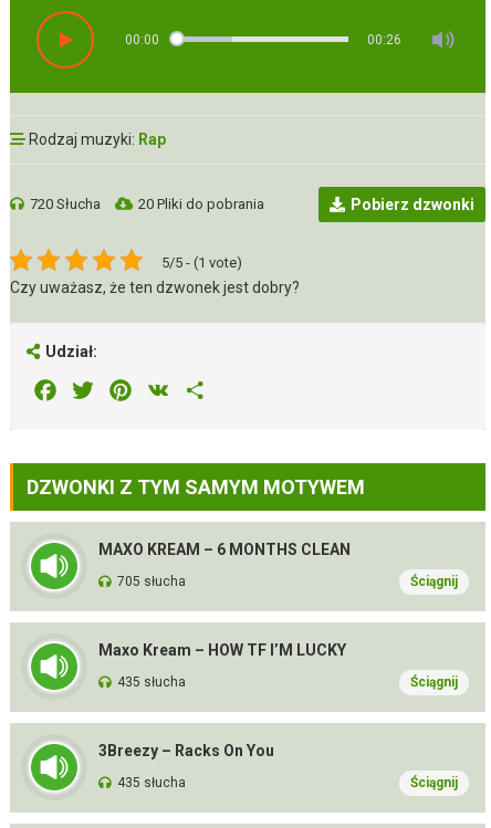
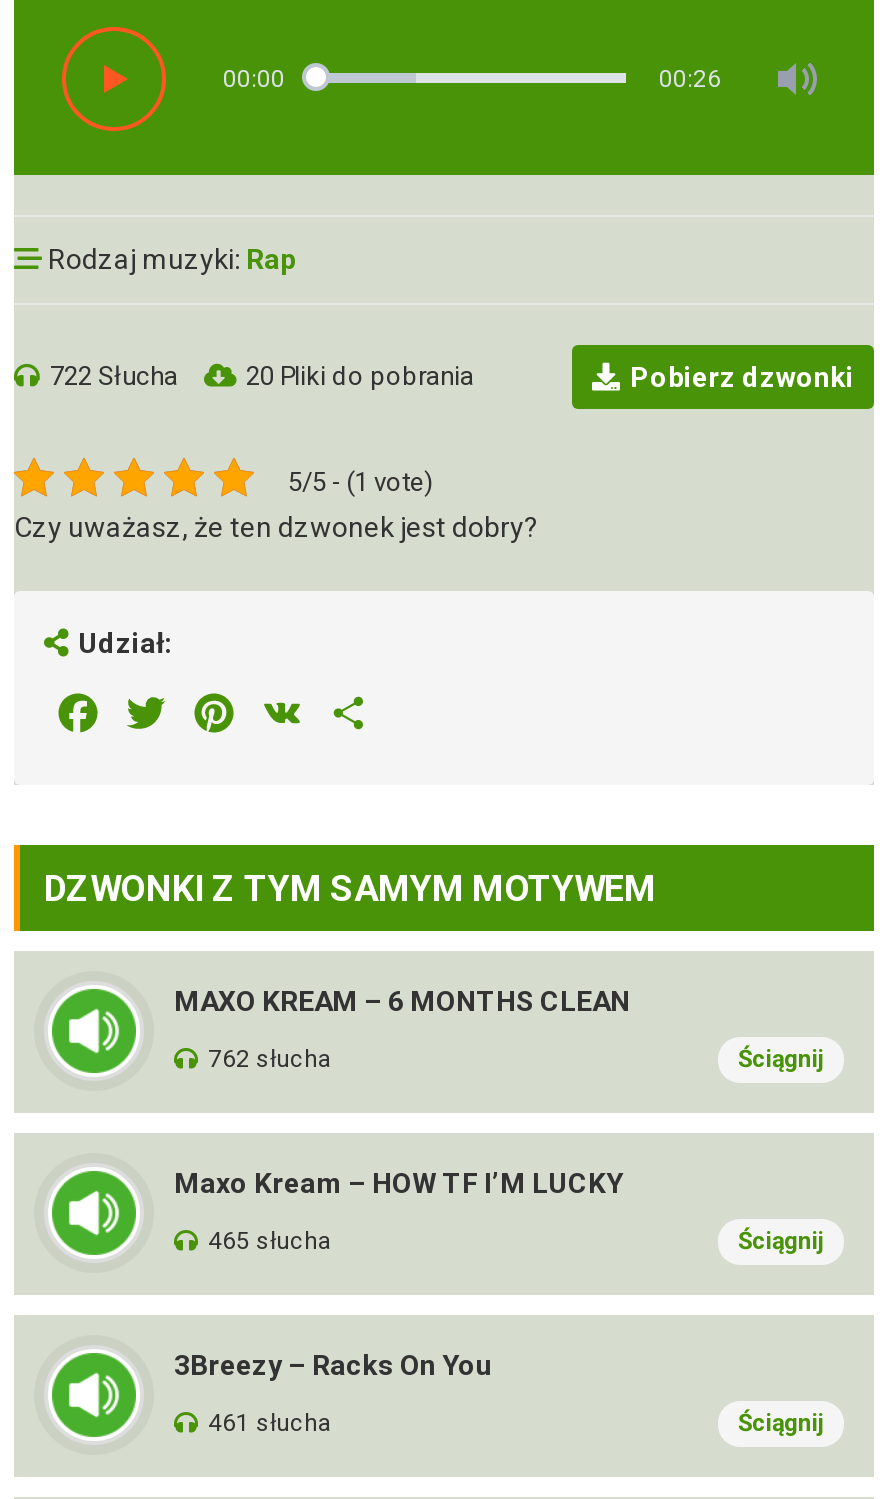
- 720 Słucha
+ 722 Słucha

- 705 słucha
+ 762 słucha

- 435 słucha
+ 465 słucha

- 435 słucha
+ 461 słucha
